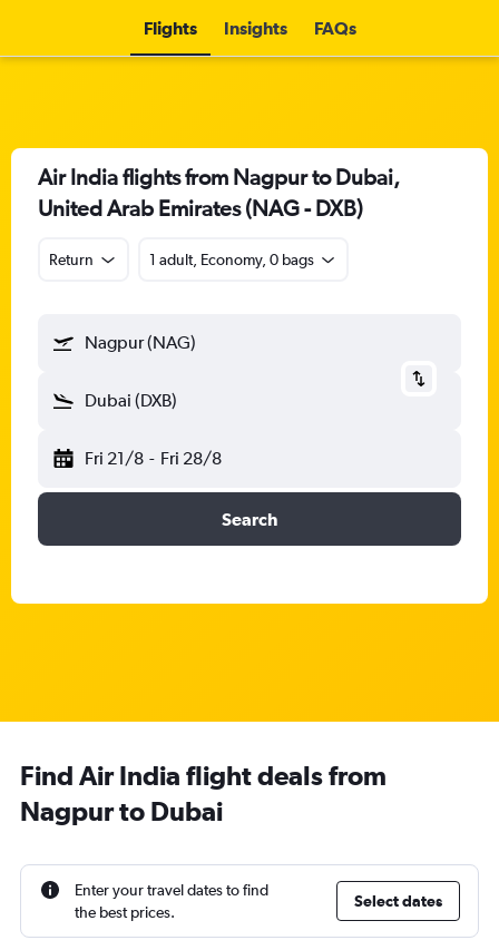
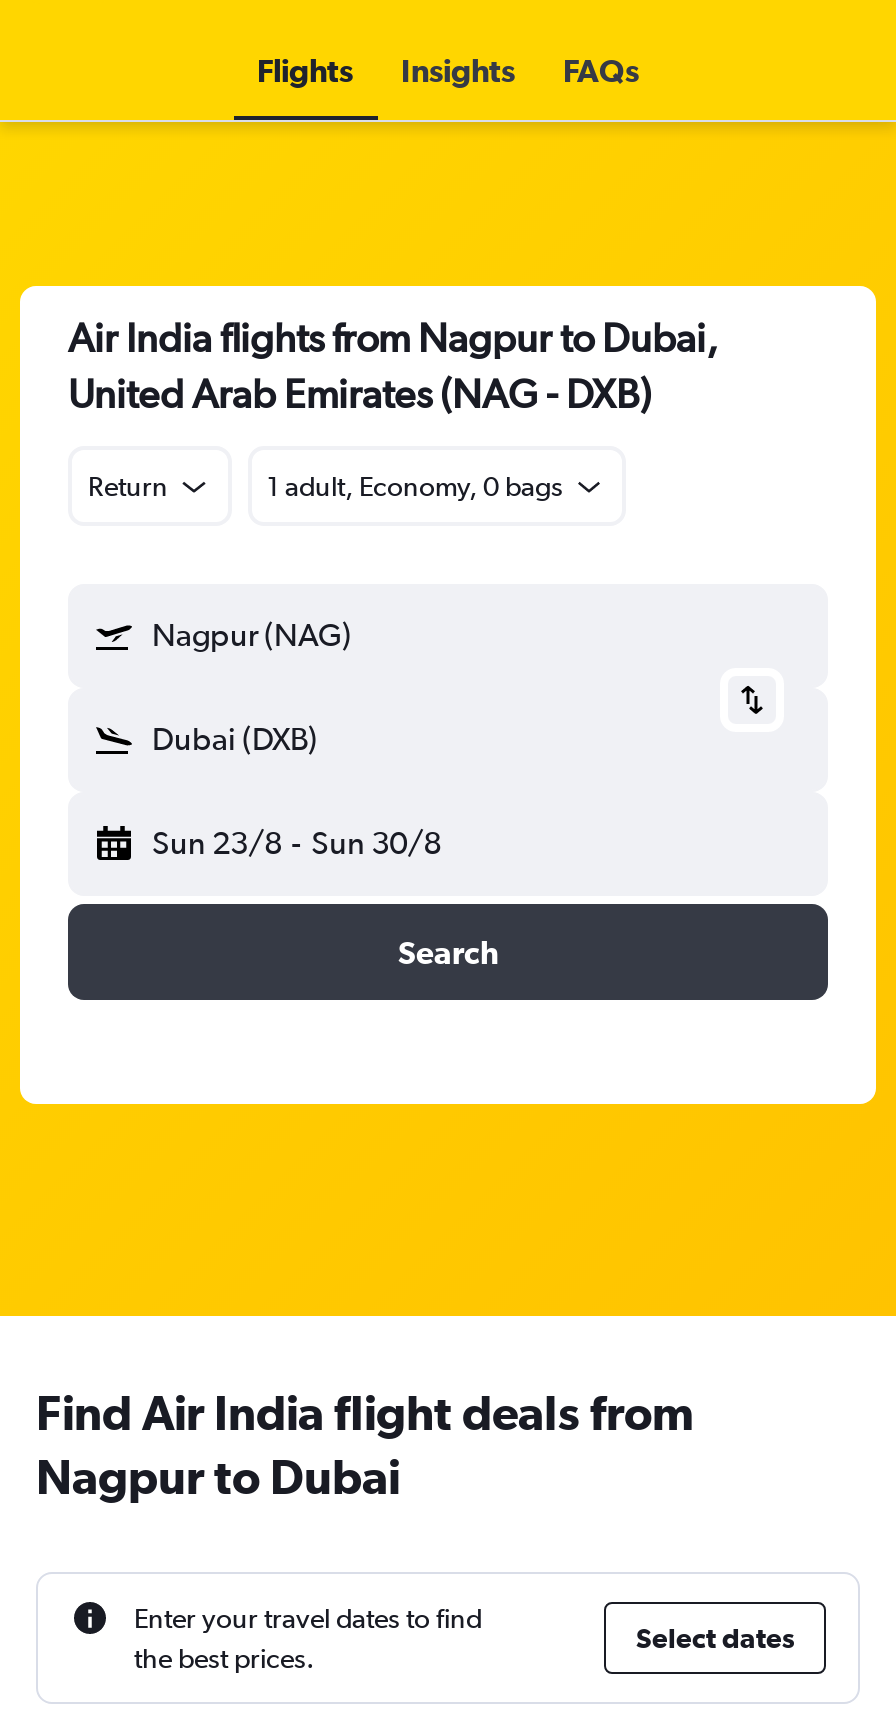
- Fri 21/8 - Fri 28/8
+ Sun 23/8 - Sun 30/8
